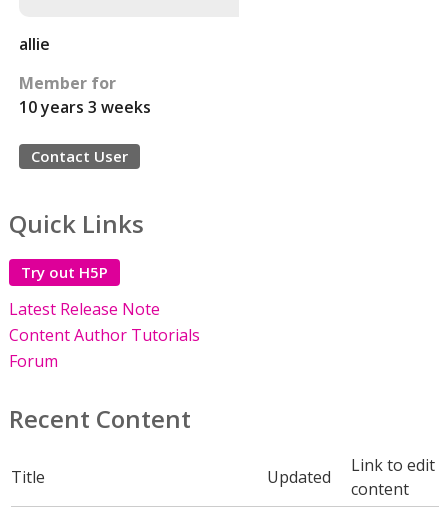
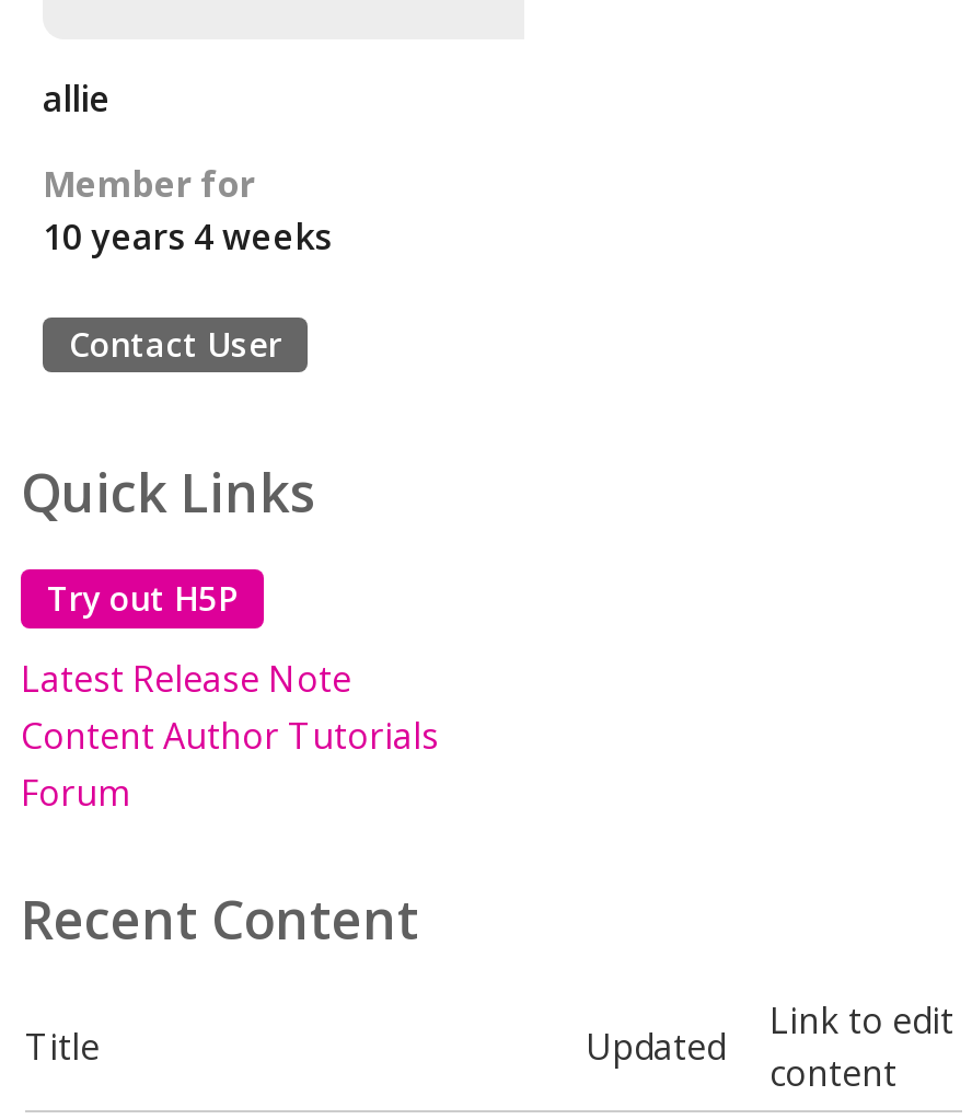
- 10 years 3 weeks
+ 10 years 4 weeks
